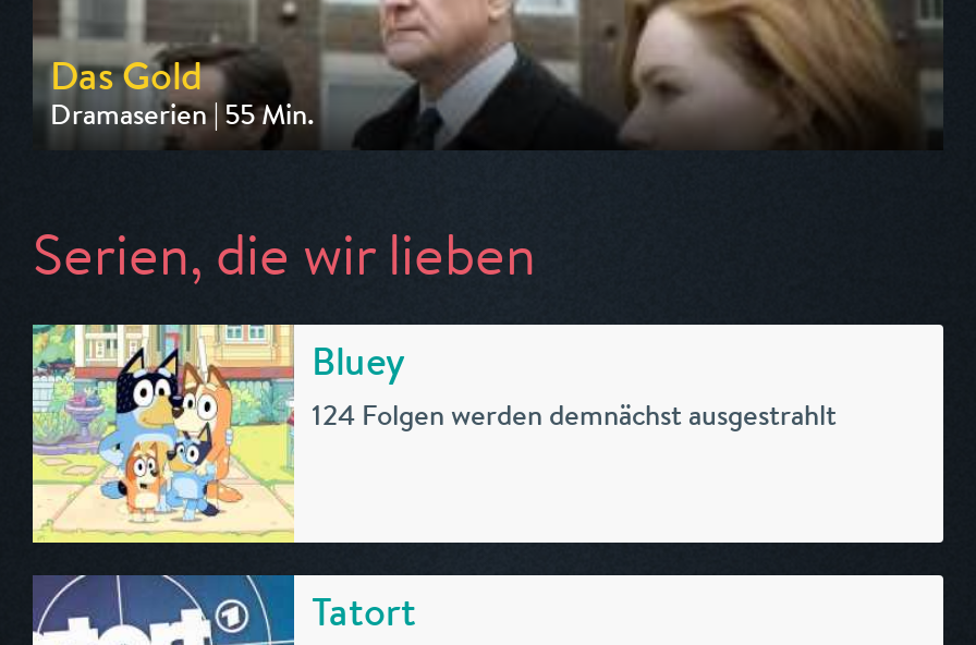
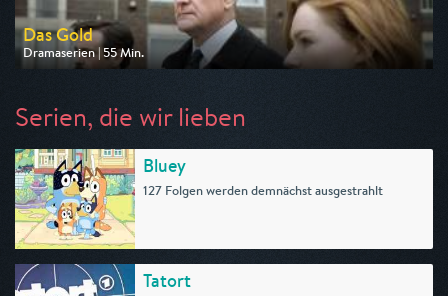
- 124 Folgen werden demnächst ausgestrahlt
+ 127 Folgen werden demnächst ausgestrahlt
